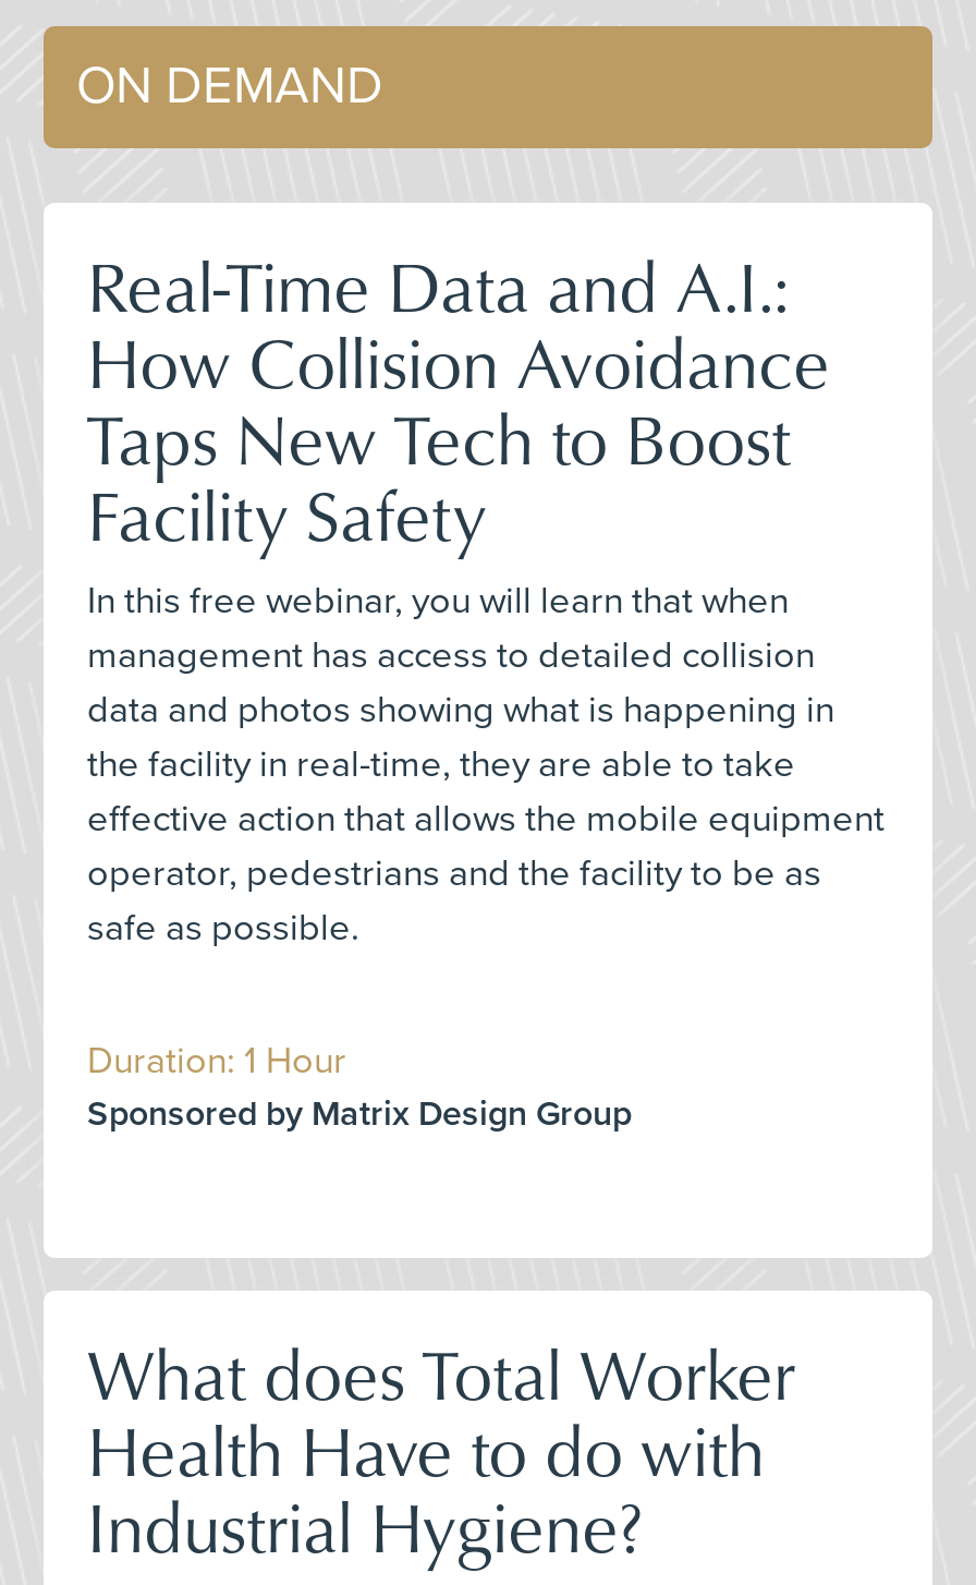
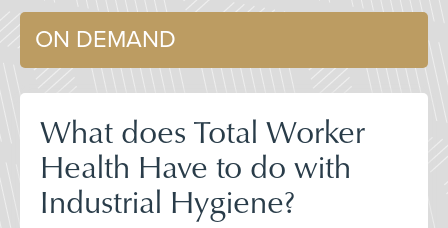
- Real-Time Data and A.I.:
- How Collision Avoidance
- Taps New Tech to Boost
- Facility Safety
- In this free webinar, you will learn that when
- management has access to detailed collision
- data and photos showing what is happening in
- the facility in real-time, they are able to take
- effective action that allows the mobile equipment
- operator, pedestrians and the facility to be as
- safe as possible.
- Duration: 1 Hour
- Sponsored by Matrix Design Group
